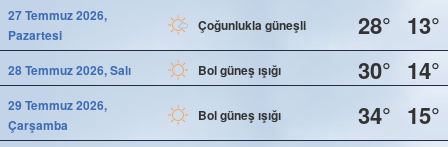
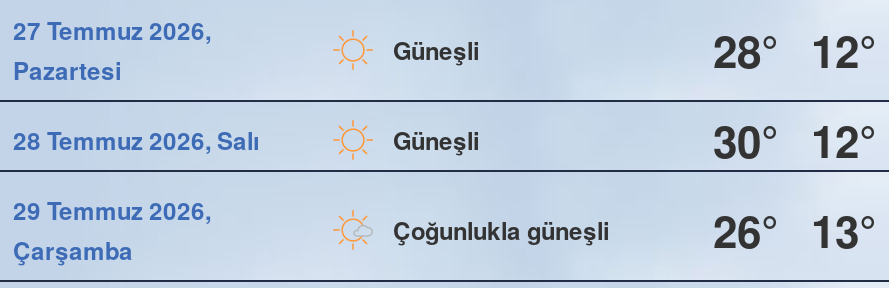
- 28° 13°
+ Güneşli
+ 28° 12°

moved down: Çoğunlukla güneşli

- Bol güneş ışığı
- 30° 14°
+ Güneşli
+ 30° 12°

- Bol güneş ışığı
- 34° 15°
+ 26° 13°
